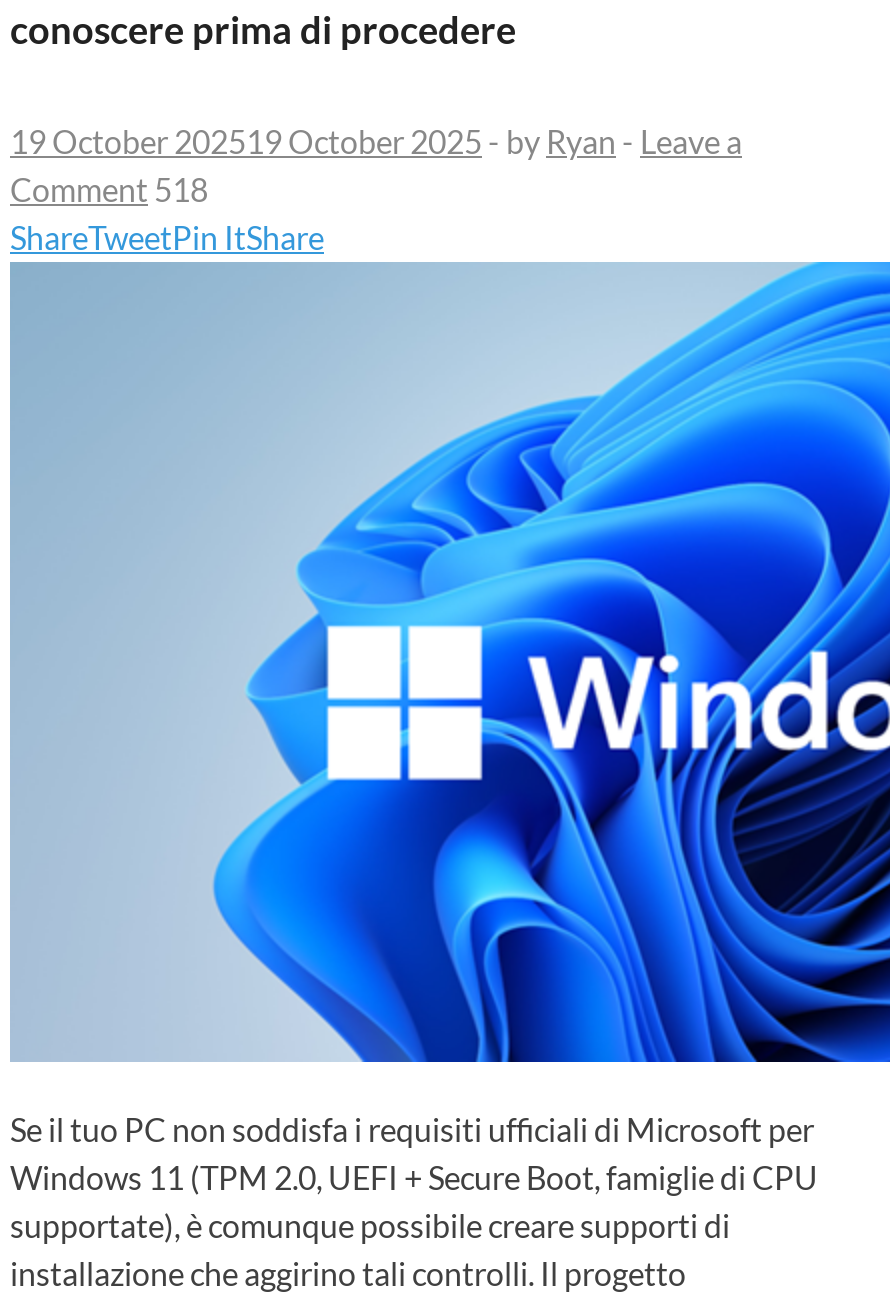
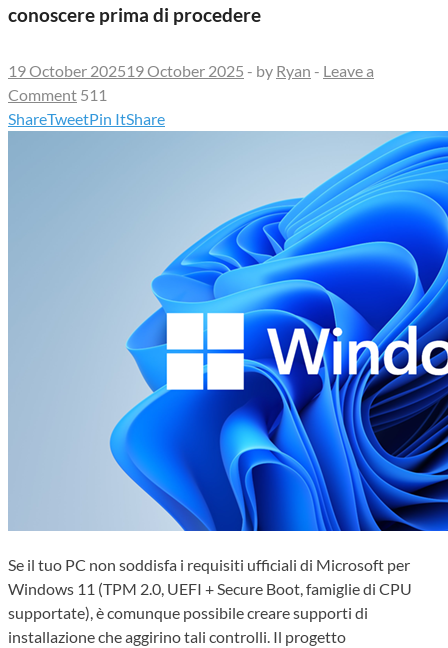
- Comment 518
+ Comment 511
